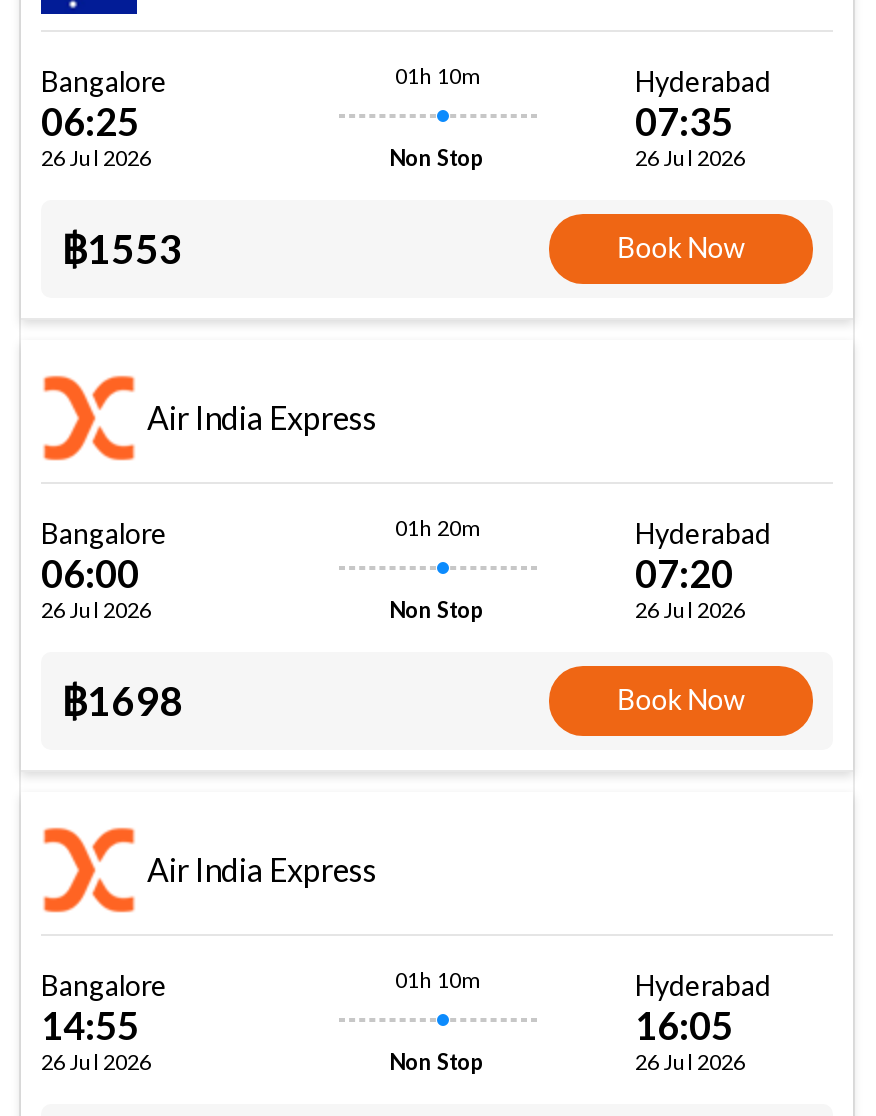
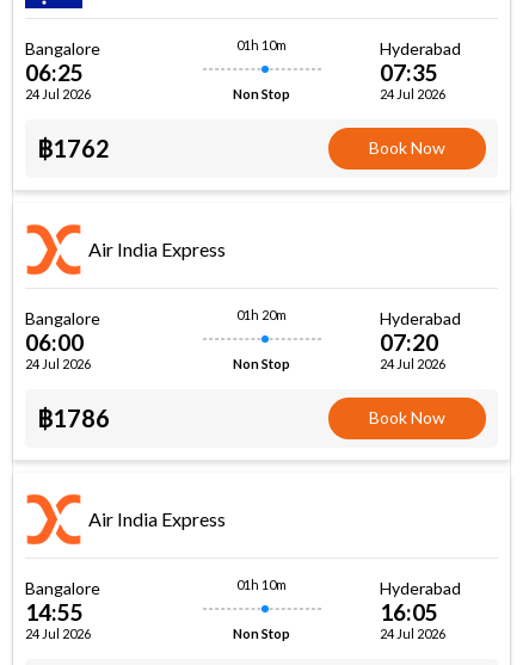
- 26 Jul 2026
+ 24 Jul 2026

- 26 Jul 2026
+ 24 Jul 2026

- ฿1553
+ ฿1762

- 26 Jul 2026
+ 24 Jul 2026

- 26 Jul 2026
+ 24 Jul 2026

- ฿1698
+ ฿1786

- 26 Jul 2026
+ 24 Jul 2026

- 26 Jul 2026
+ 24 Jul 2026
